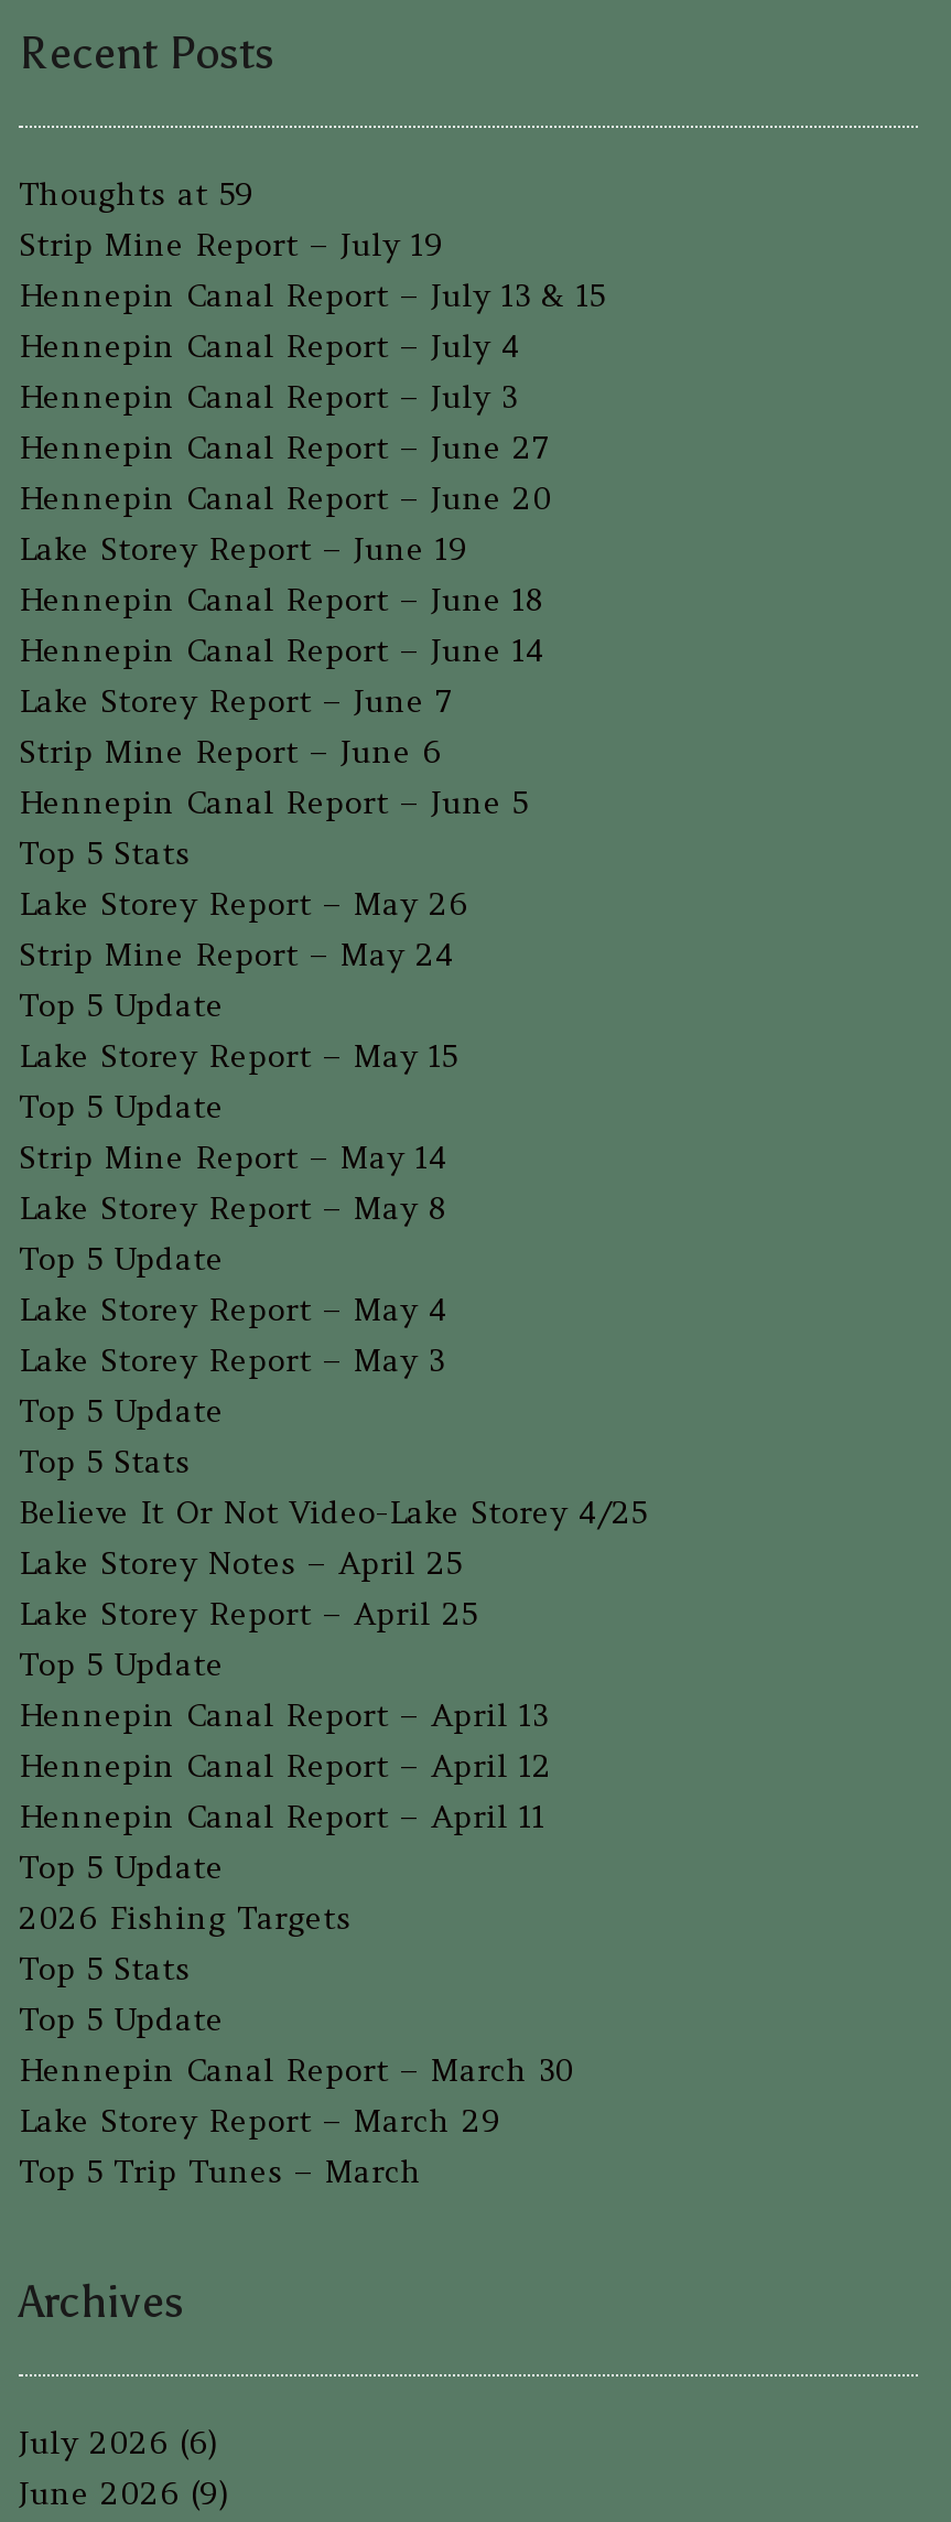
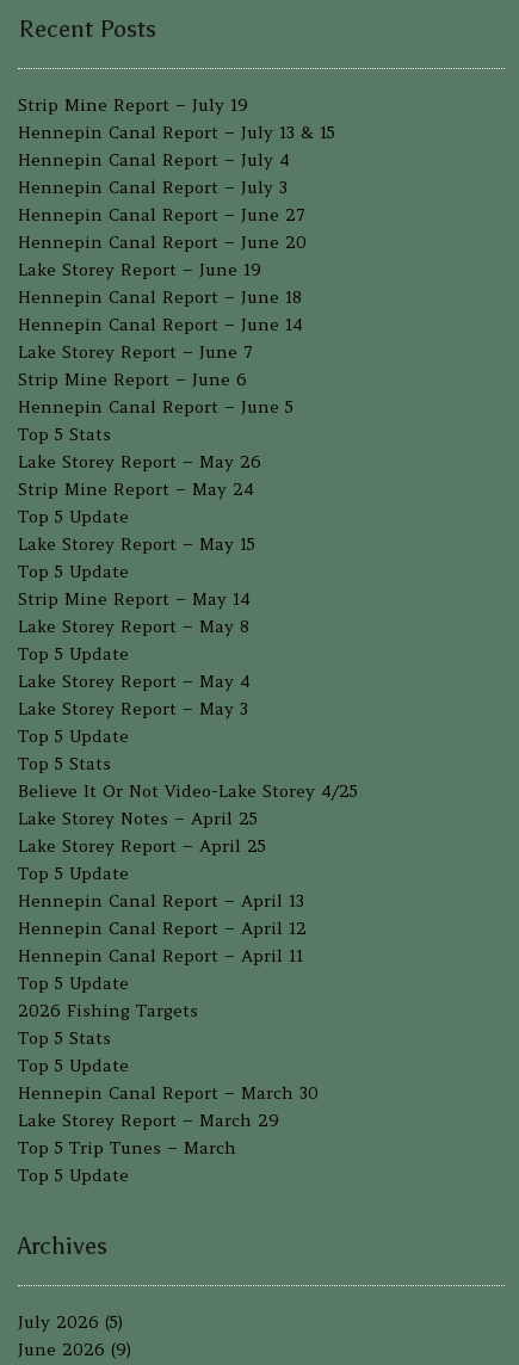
- Thoughts at 59

moved up: Strip Mine Report – July 19 | Hennepin Canal Report – July 13 & 15 | Hennepin Canal Report – July 4 | ... | Lake Storey Report – March 29 | Top 5 Trip Tunes – March

+ Top 5 Update

- July 2026 (6)
+ July 2026 (5)
